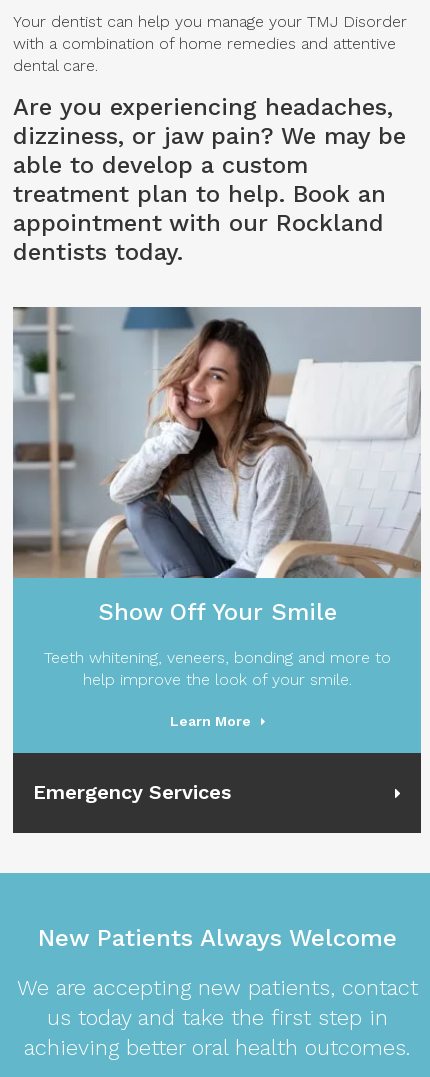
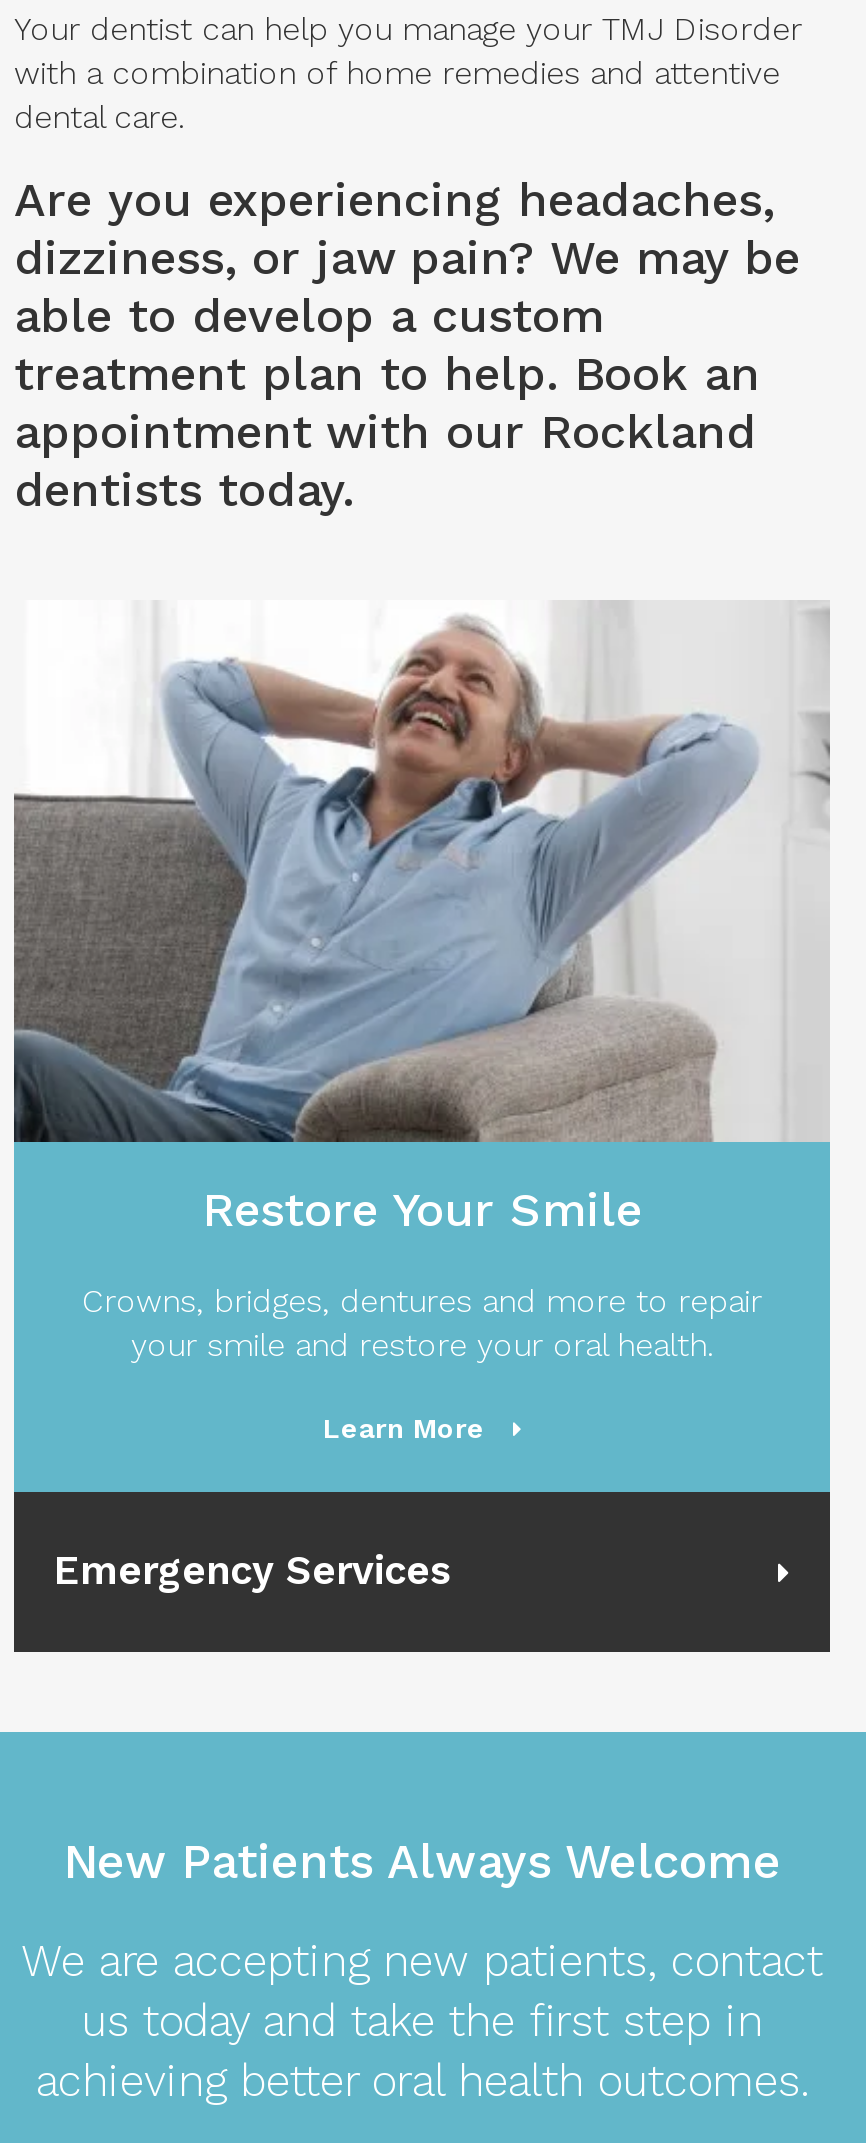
- [image]
- Show Off Your Smile
+ [image]
+ Restore Your Smile

- Teeth whitening, veneers, bonding and more to
- help improve the look of your smile.
+ Crowns, bridges, dentures and more to repair
+ your smile and restore your oral health.
